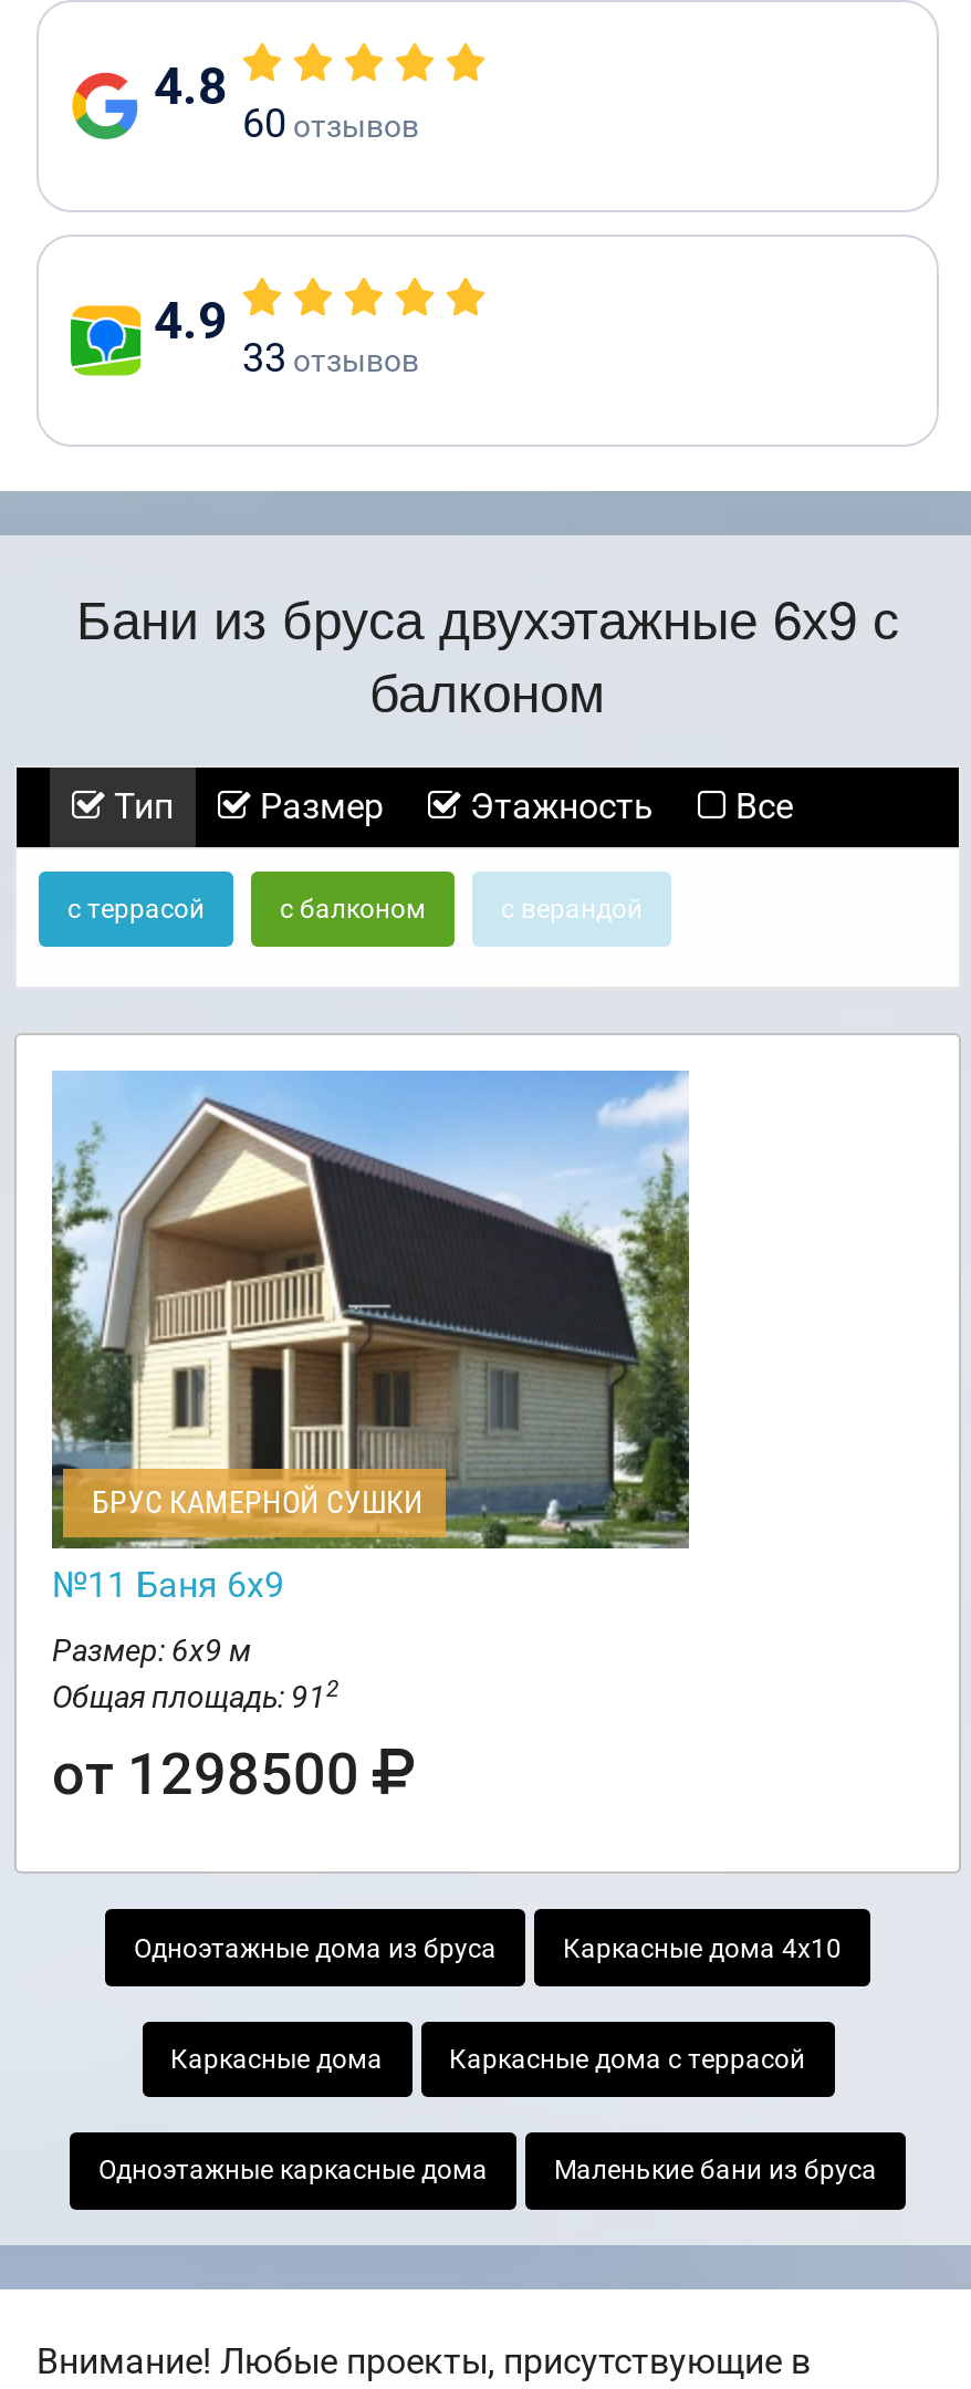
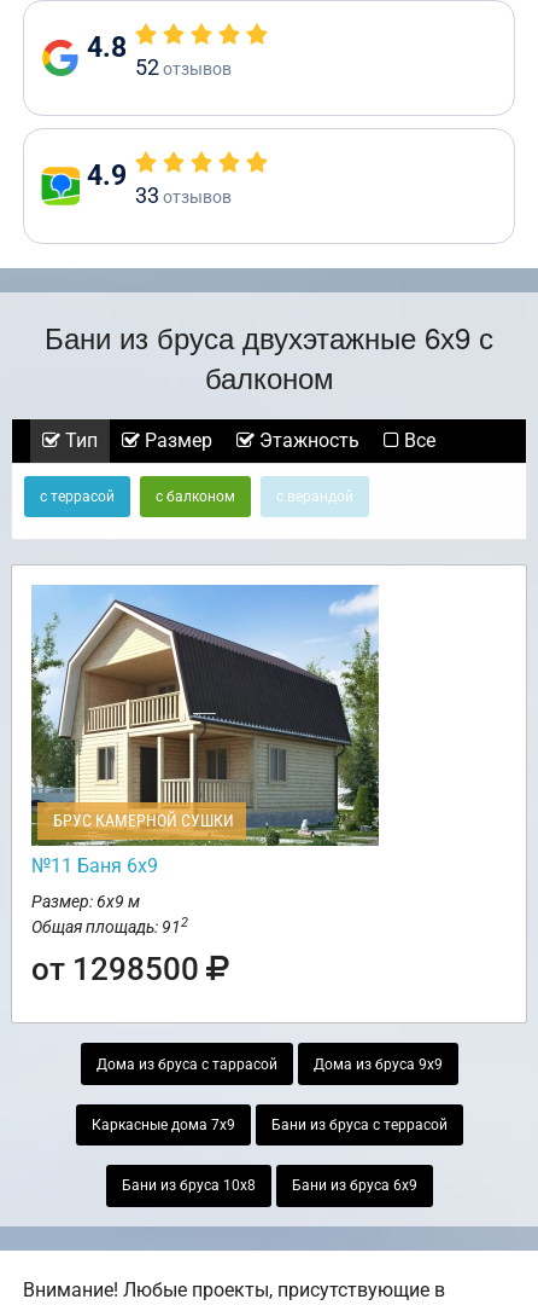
- 60 отзывов
+ 52 отзывов

- Одноэтажные дома из бруса
- Каркасные дома 4х10
+ Дома из бруса с таррасой
+ Дома из бруса 9х9

- Каркасные дома
- Каркасные дома с террасой
+ Каркасные дома 7х9
+ Бани из бруса с террасой

- Одноэтажные каркасные дома
- Маленькие бани из бруса
+ Бани из бруса 10х8
+ Бани из бруса 6х9
